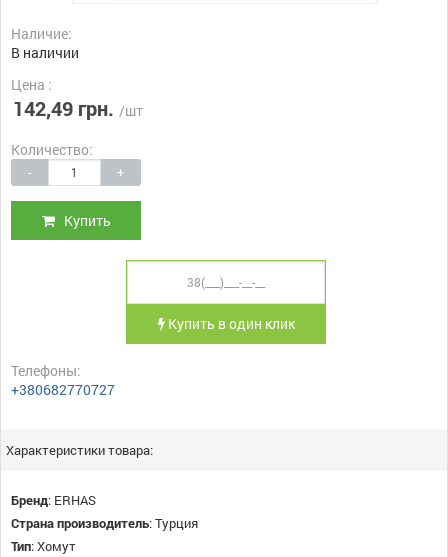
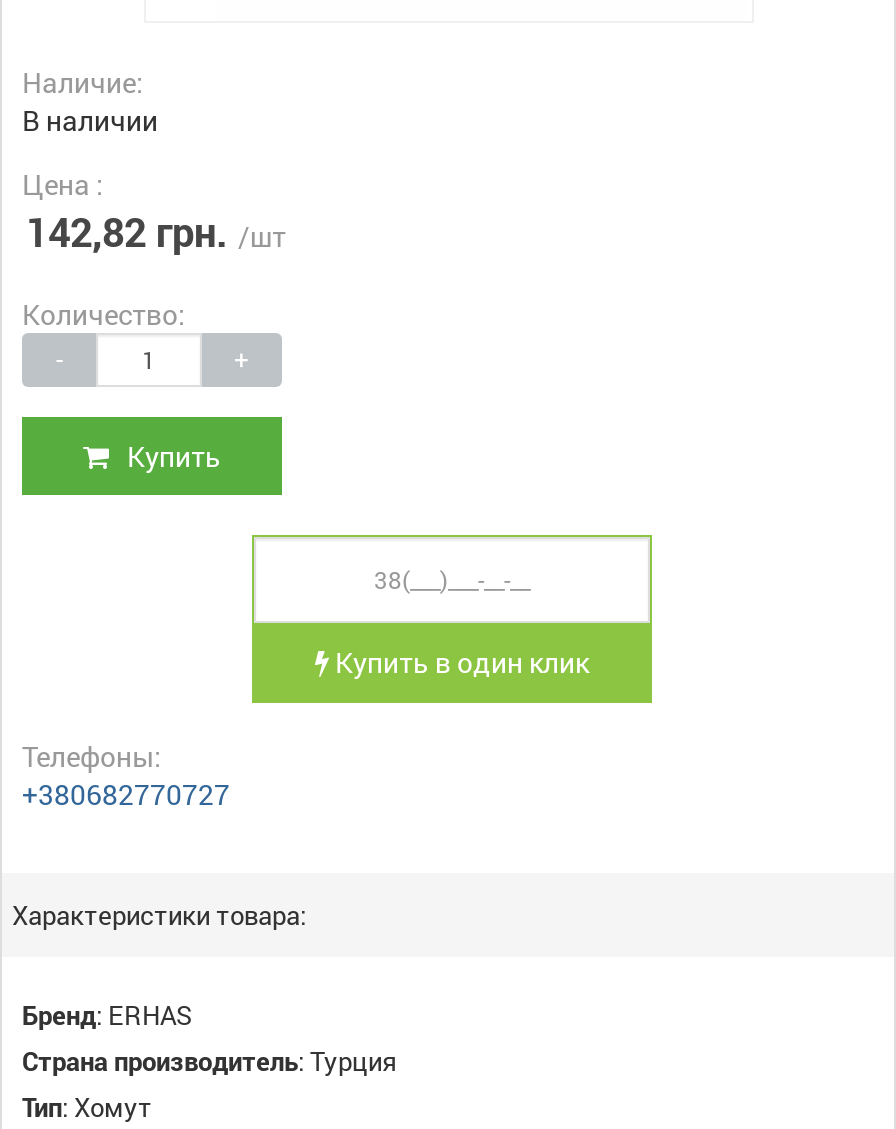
- 142,49 грн. /шт
+ 142,82 грн. /шт
